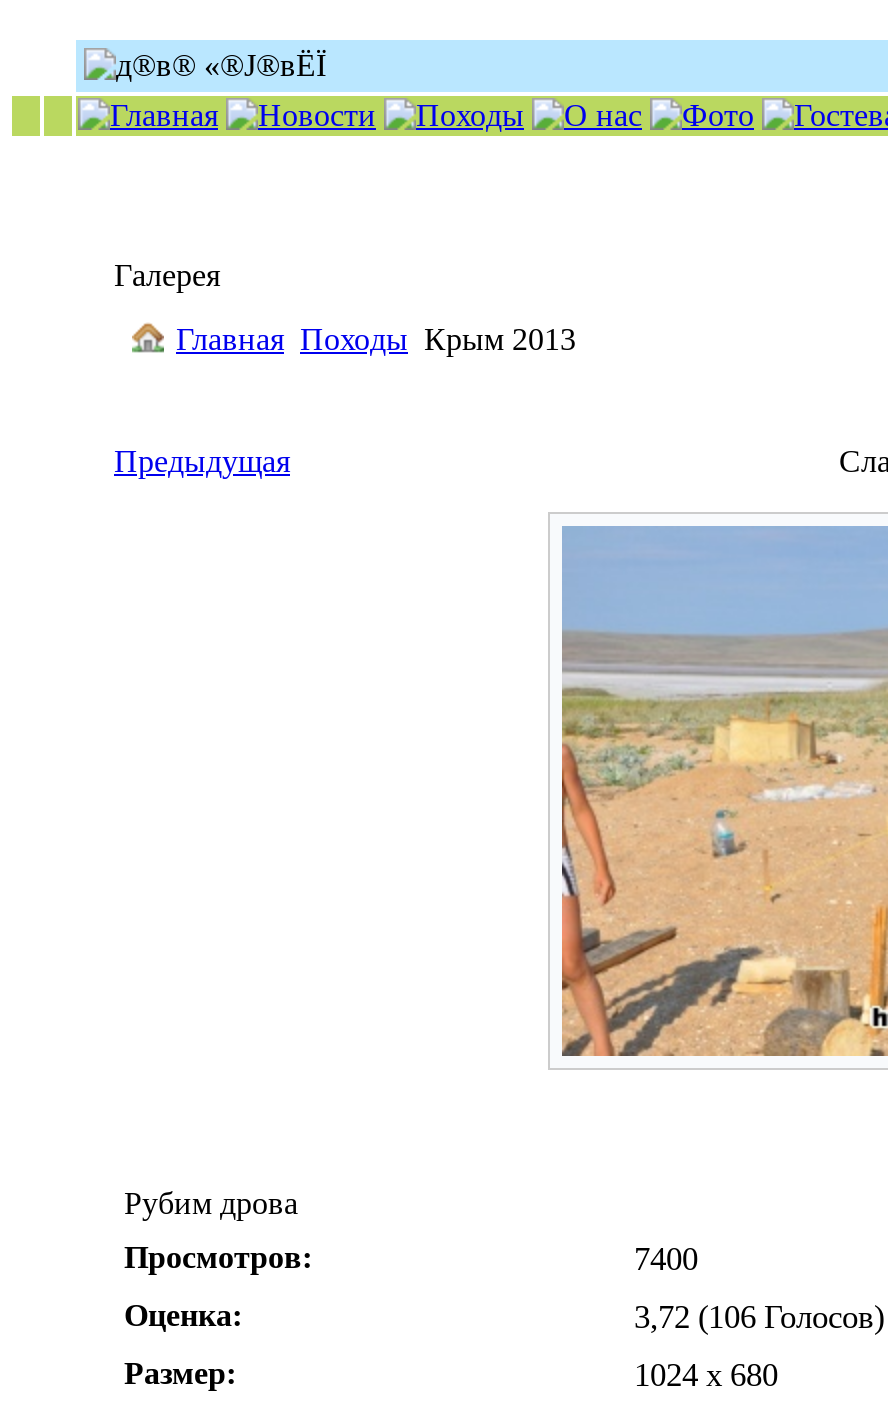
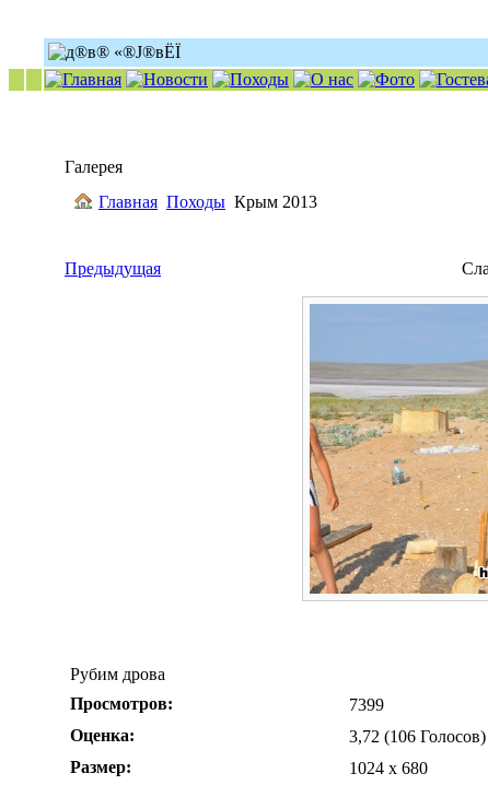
- 7400
+ 7399
